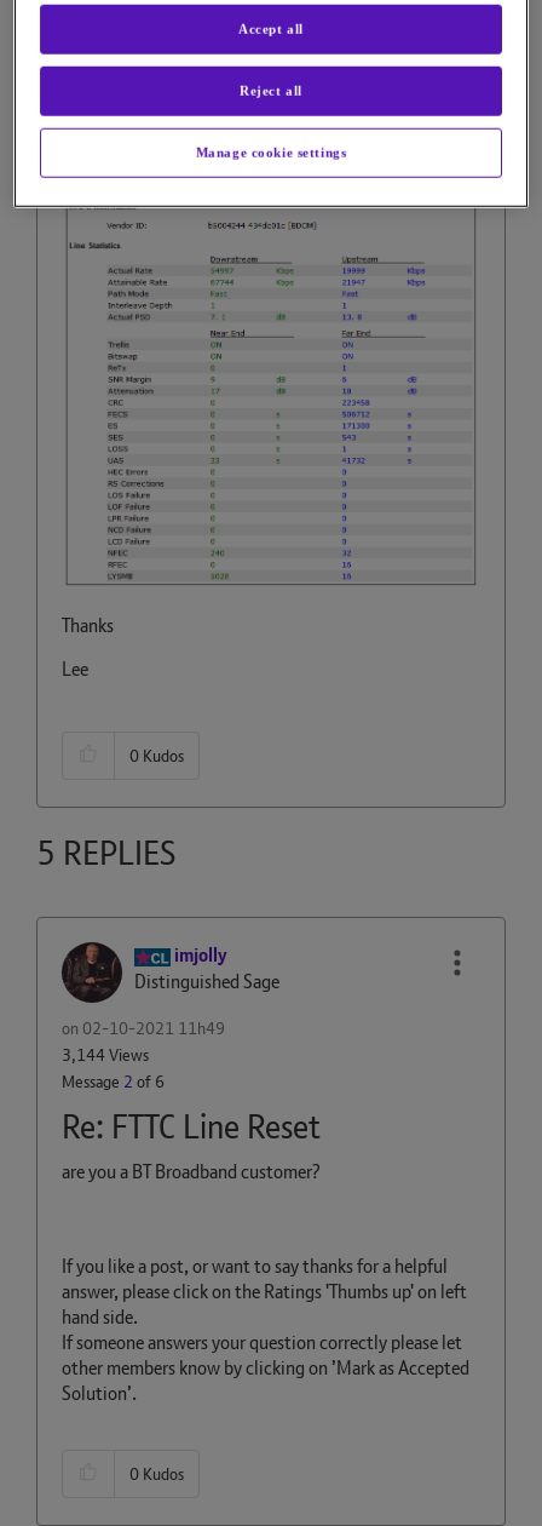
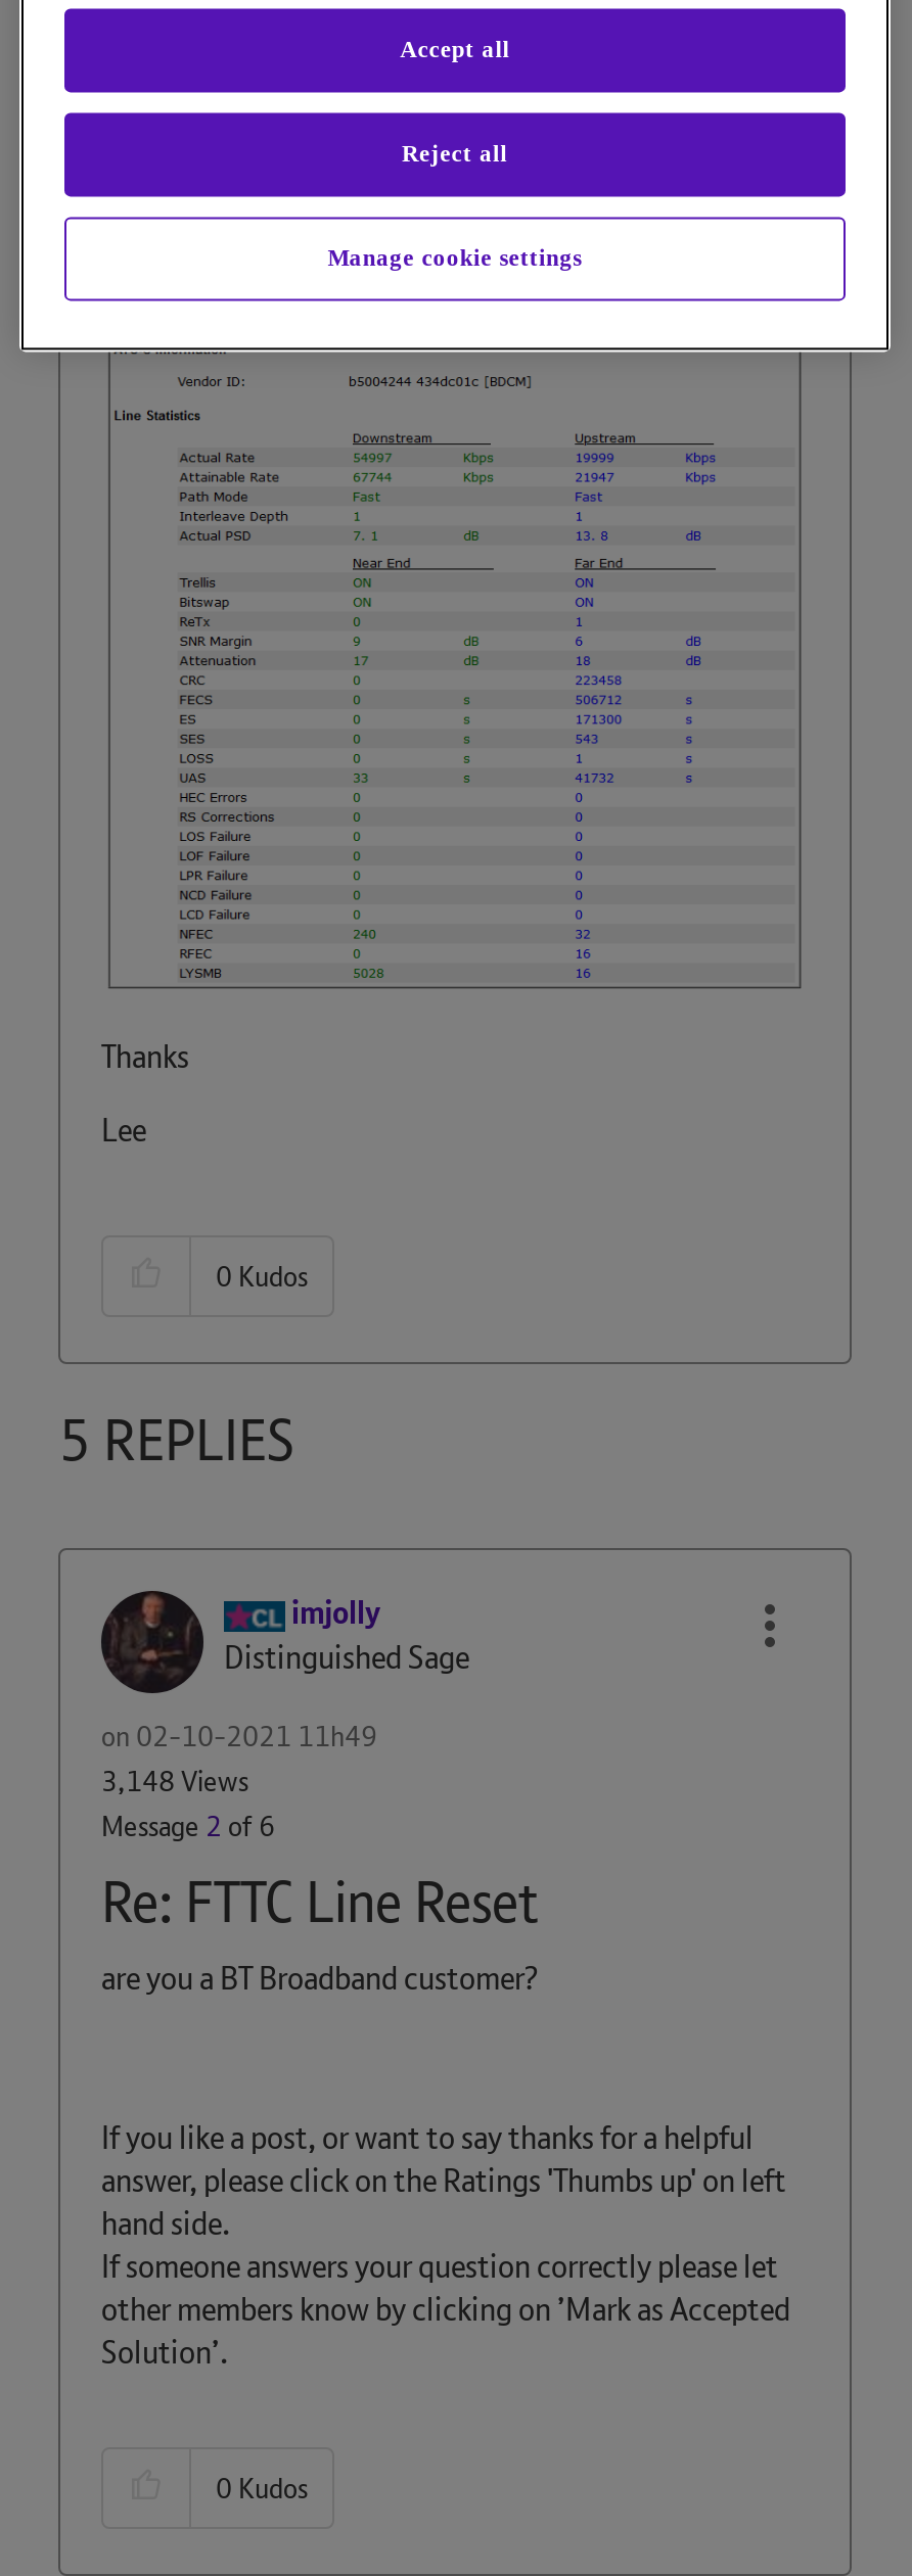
- 3,144 Views
+ 3,148 Views
